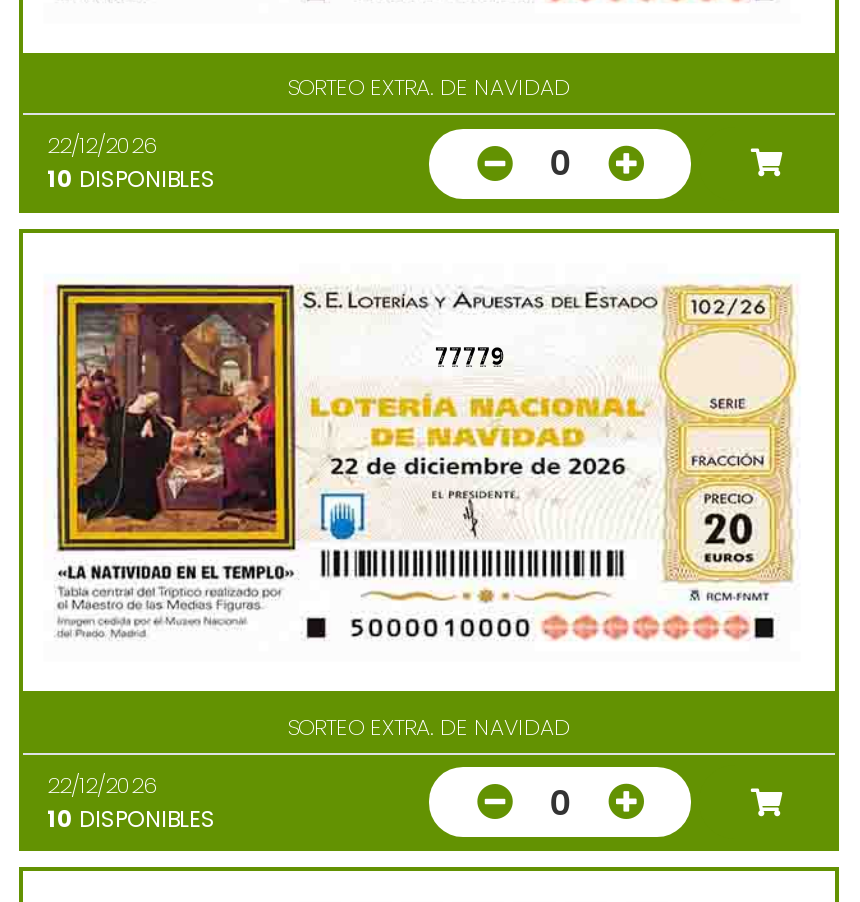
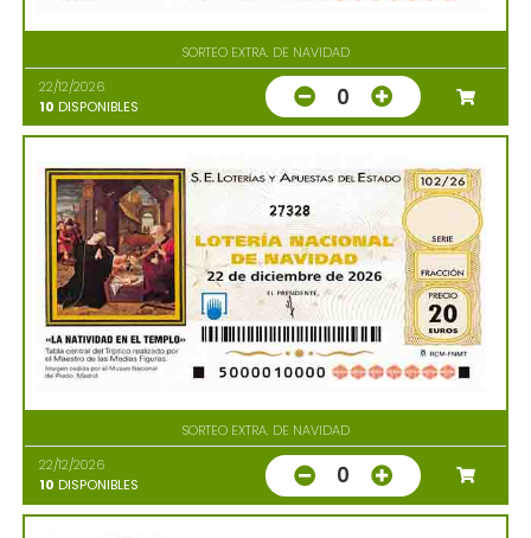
- 77779
+ 27328
